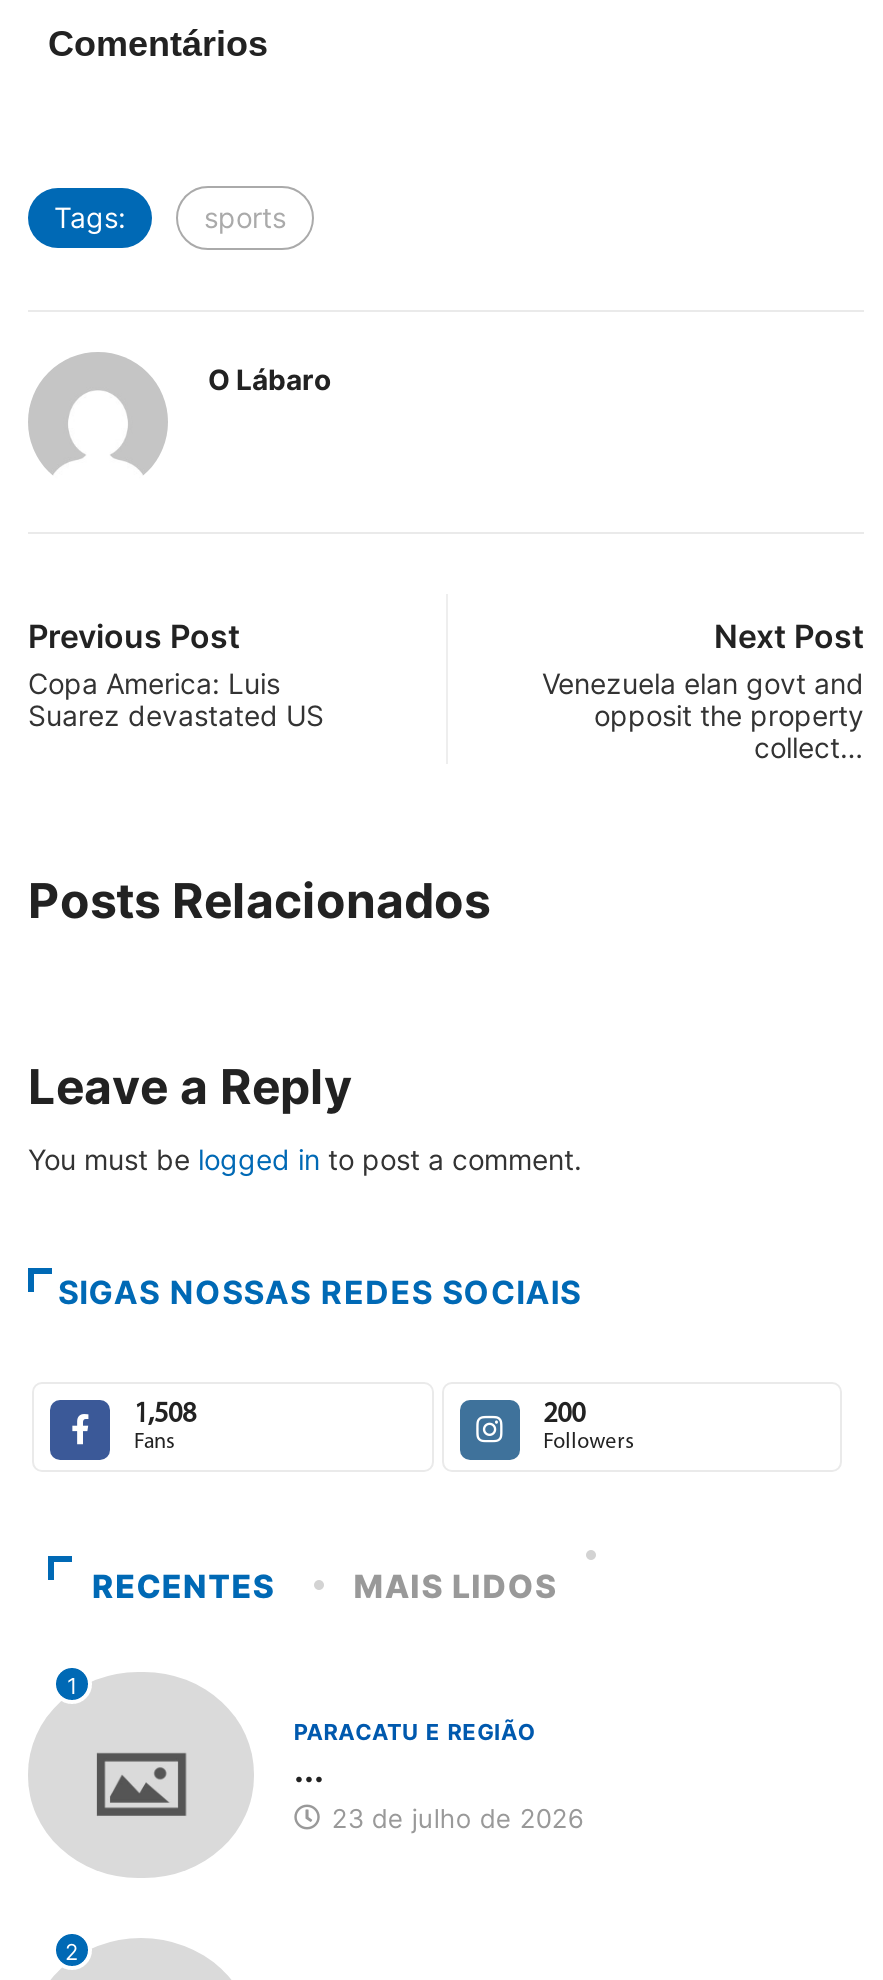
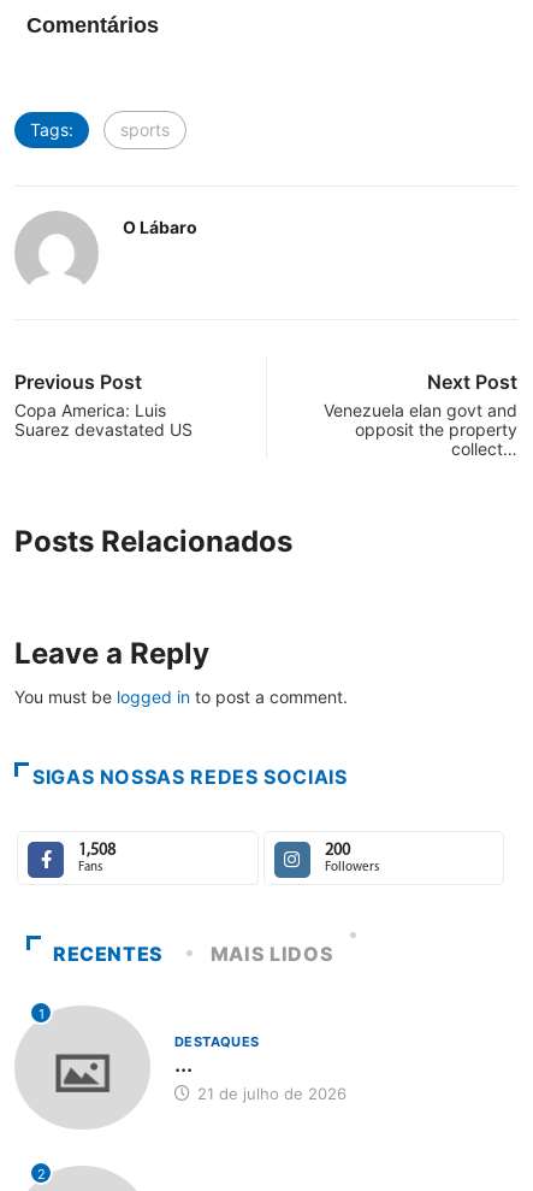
- PARACATU E REGIÃO
+ DESTAQUES

- 23 de julho de 2026
+ 21 de julho de 2026
